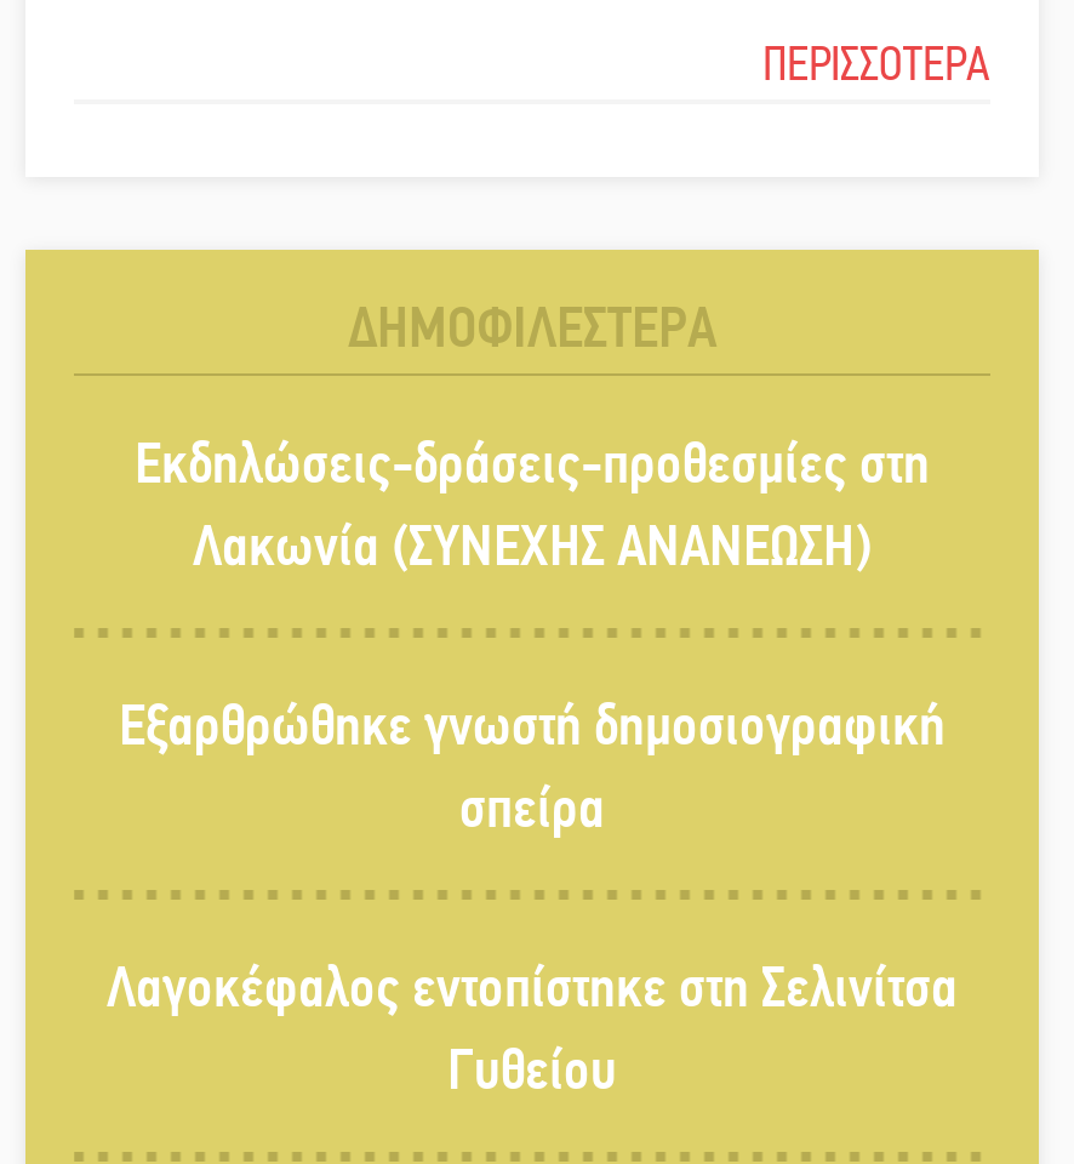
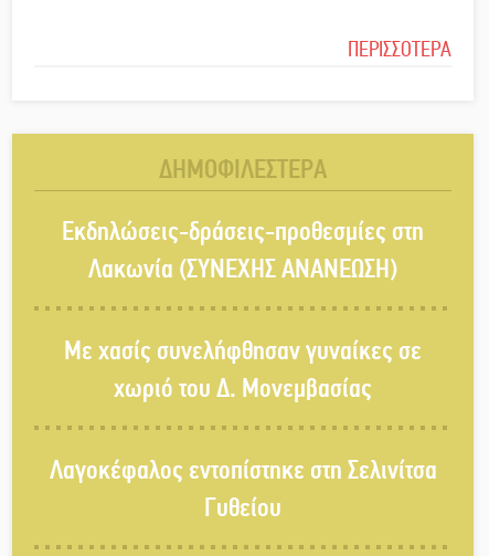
- Εξαρθρώθηκε γνωστή δημοσιογραφική
- σπείρα
+ Με χασίς συνελήφθησαν γυναίκες σε
+ χωριό του Δ. Μονεμβασίας
